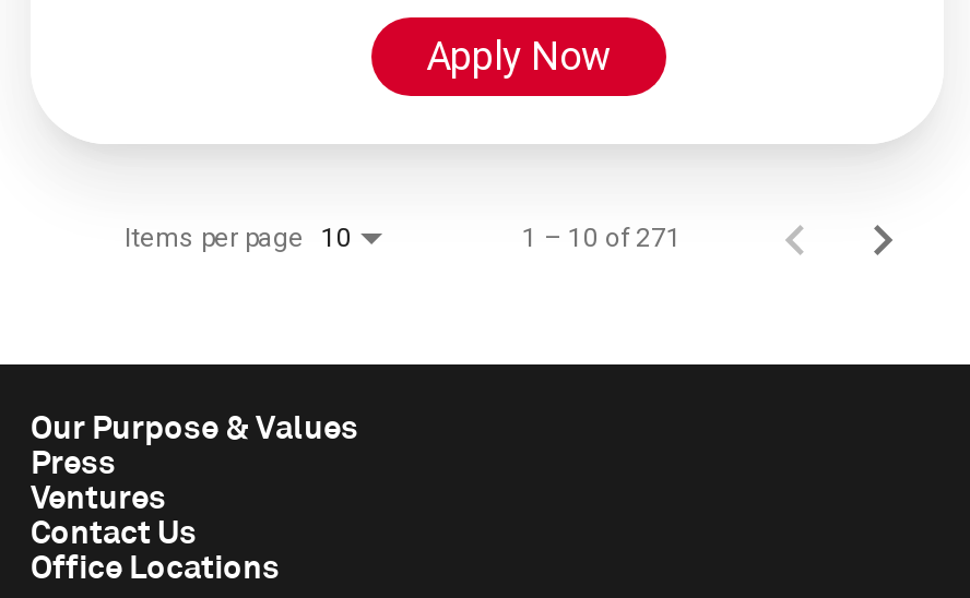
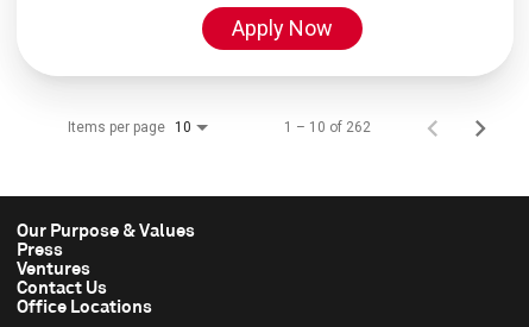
- 1 – 10 of 271
+ 1 – 10 of 262
